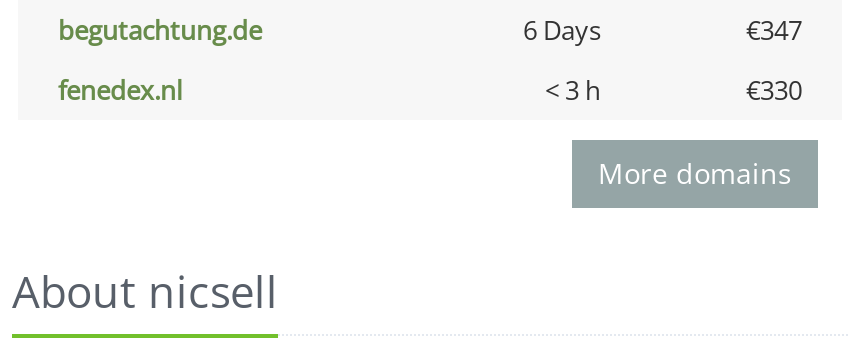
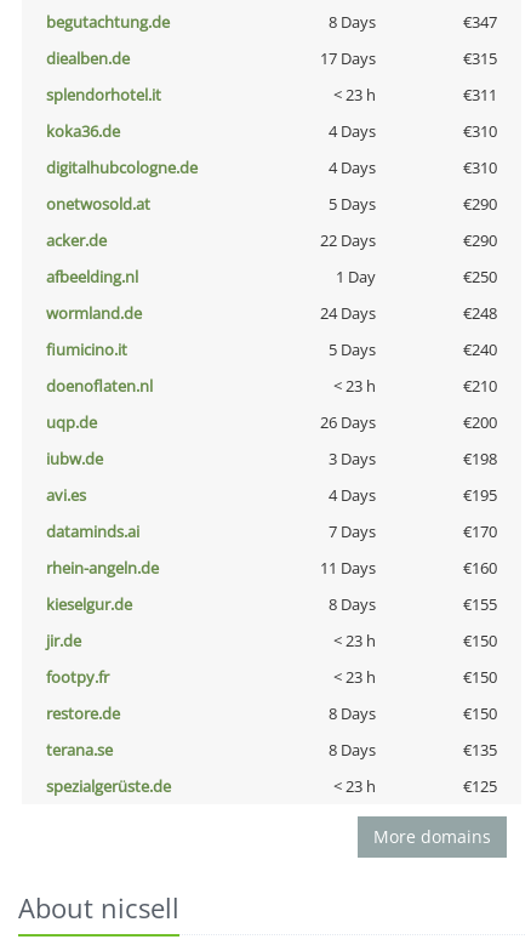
- 6 Days
+ 8 Days

- fenedex.nl
- < 3 h
- €330
+ diealben.de
+ 17 Days
+ €315
+ splendorhotel.it
+ < 23 h
+ €311
+ koka36.de
+ 4 Days
+ €310
+ digitalhubcologne.de
+ 4 Days
+ €310
+ onetwosold.at
+ 5 Days
+ €290
+ acker.de
+ 22 Days
+ €290
+ afbeelding.nl
+ 1 Day
+ €250
+ wormland.de
+ 24 Days
+ €248
+ fiumicino.it
+ 5 Days
+ €240
+ doenoflaten.nl
+ < 23 h
+ €210
+ uqp.de
+ 26 Days
+ €200
+ iubw.de
+ 3 Days
+ €198
+ avi.es
+ 4 Days
+ €195
+ dataminds.ai
+ 7 Days
+ €170
+ rhein-angeln.de
+ 11 Days
+ €160
+ kieselgur.de
+ 8 Days
+ €155
+ jir.de
+ < 23 h
+ €150
+ footpy.fr
+ < 23 h
+ €150
+ restore.de
+ 8 Days
+ €150
+ terana.se
+ 8 Days
+ €135
+ spezialgerüste.de
+ < 23 h
+ €125
